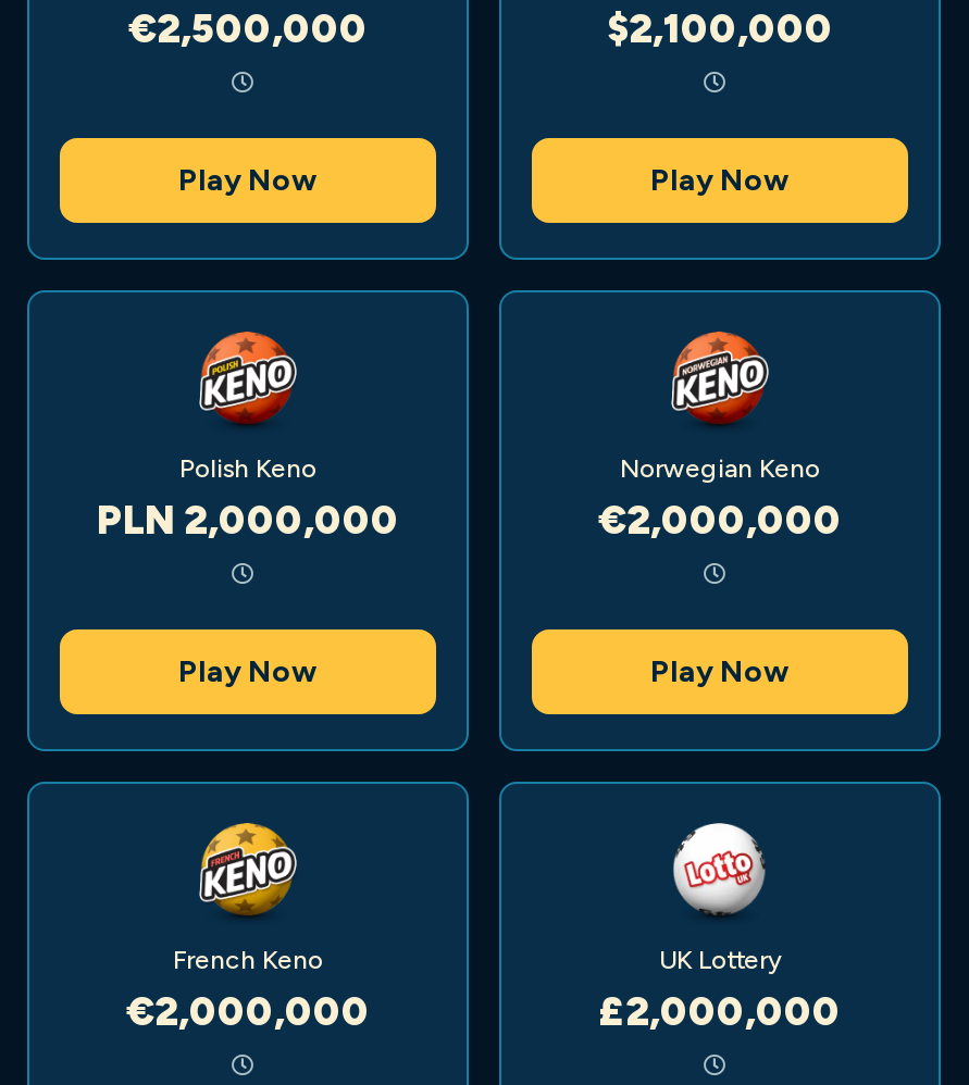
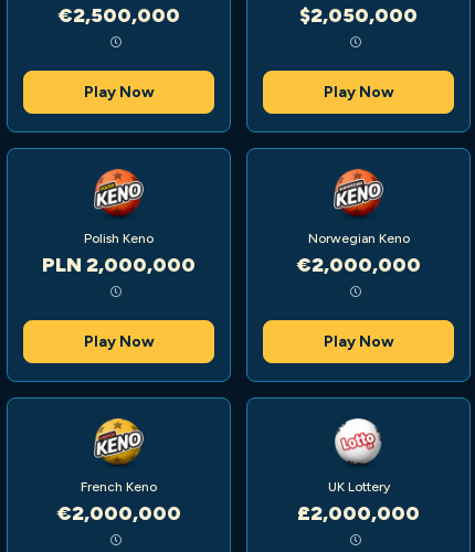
- $2,100,000
+ $2,050,000
